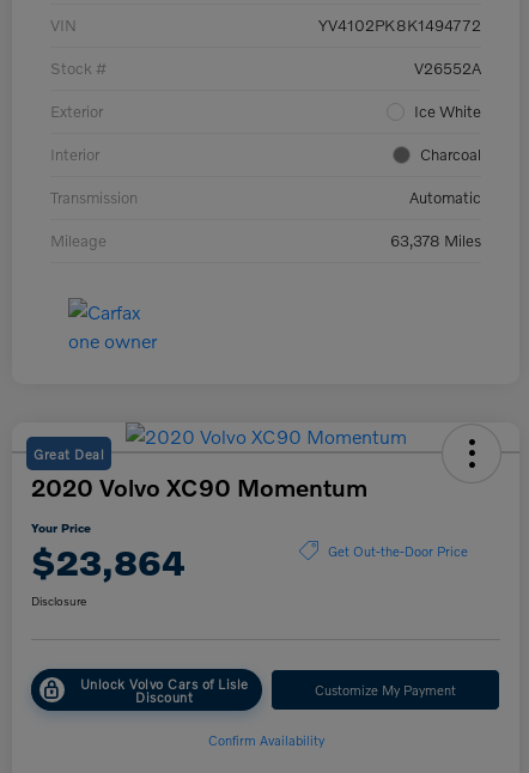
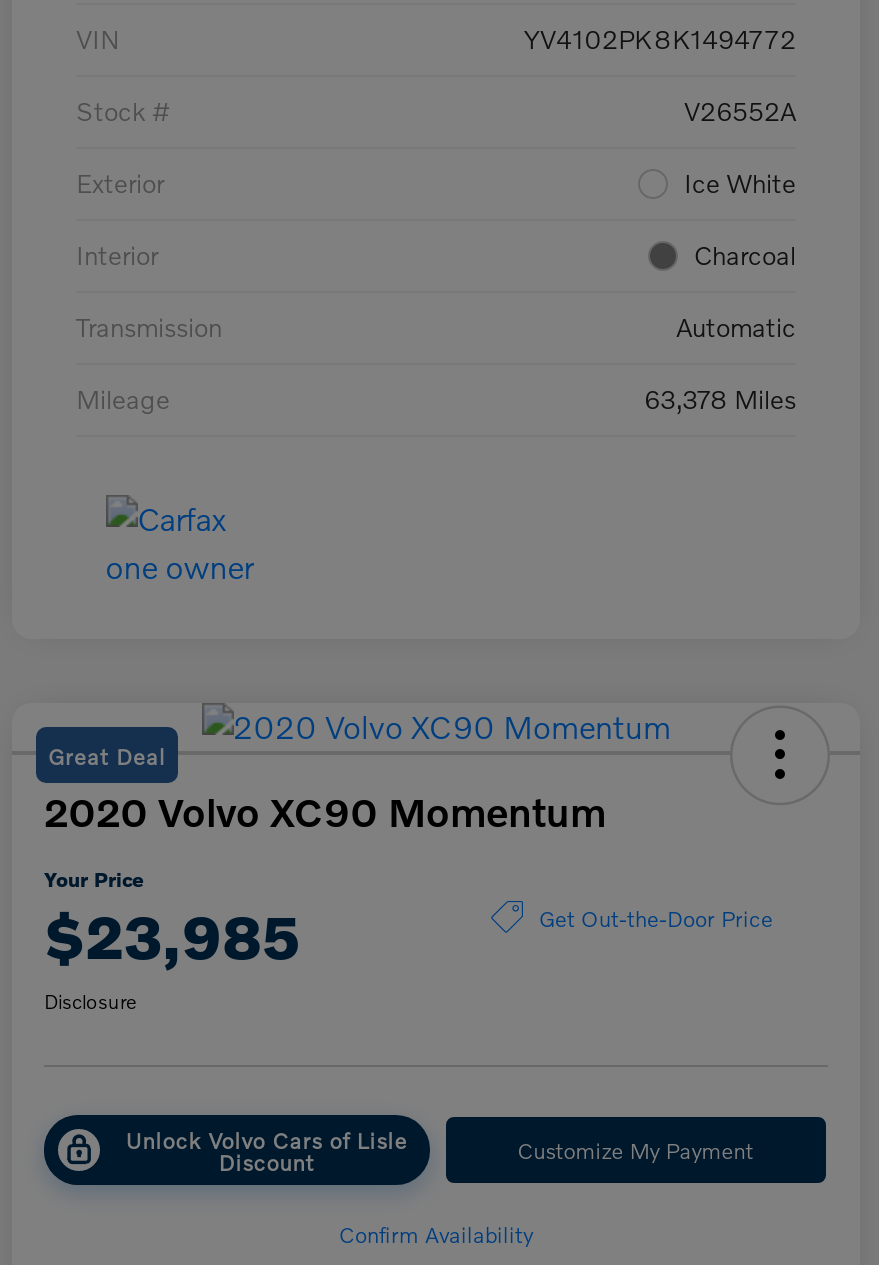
- $23,864
+ $23,985
